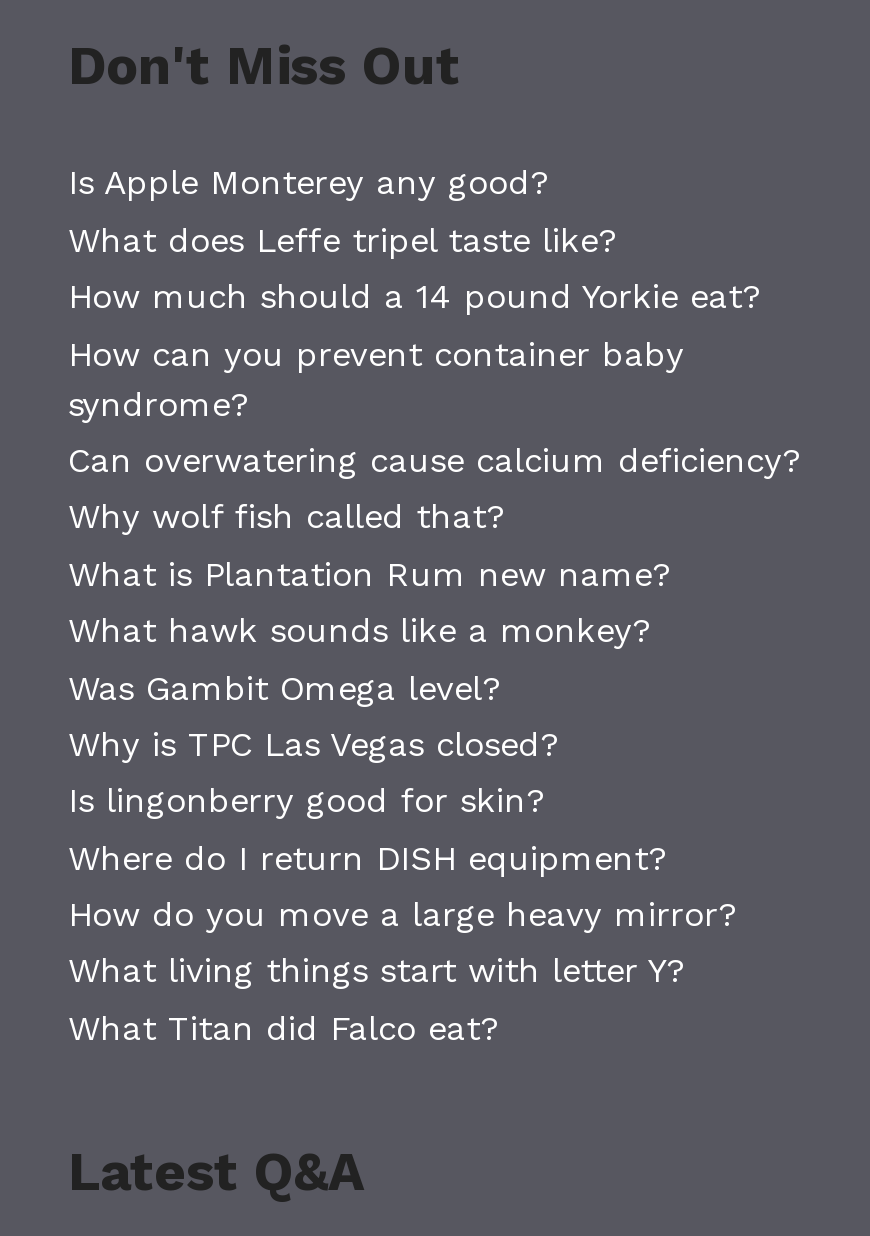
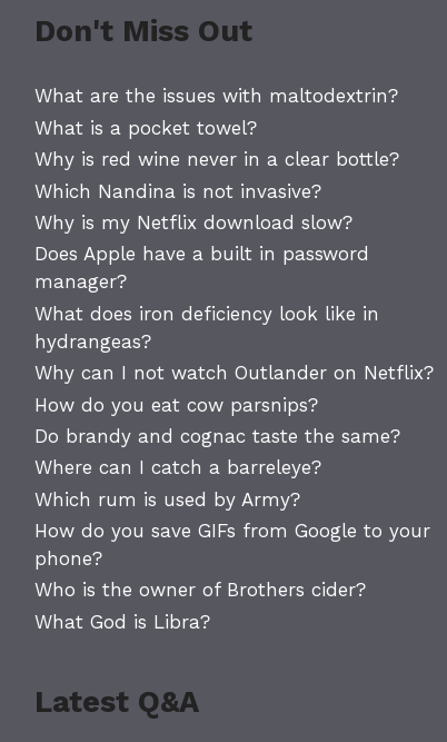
- Is Apple Monterey any good?
- What does Leffe tripel taste like?
- How much should a 14 pound Yorkie eat?
- How can you prevent container baby
- syndrome?
- Can overwatering cause calcium deficiency?
- Why wolf fish called that?
- What is Plantation Rum new name?
- What hawk sounds like a monkey?
- Was Gambit Omega level?
- Why is TPC Las Vegas closed?
- Is lingonberry good for skin?
- Where do I return DISH equipment?
- How do you move a large heavy mirror?
- What living things start with letter Y?
- What Titan did Falco eat?
+ What are the issues with maltodextrin?
+ What is a pocket towel?
+ Why is red wine never in a clear bottle?
+ Which Nandina is not invasive?
+ Why is my Netflix download slow?
+ Does Apple have a built in password
+ manager?
+ What does iron deficiency look like in
+ hydrangeas?
+ Why can I not watch Outlander on Netflix?
+ How do you eat cow parsnips?
+ Do brandy and cognac taste the same?
+ Where can I catch a barreleye?
+ Which rum is used by Army?
+ How do you save GIFs from Google to your
+ phone?
+ Who is the owner of Brothers cider?
+ What God is Libra?
